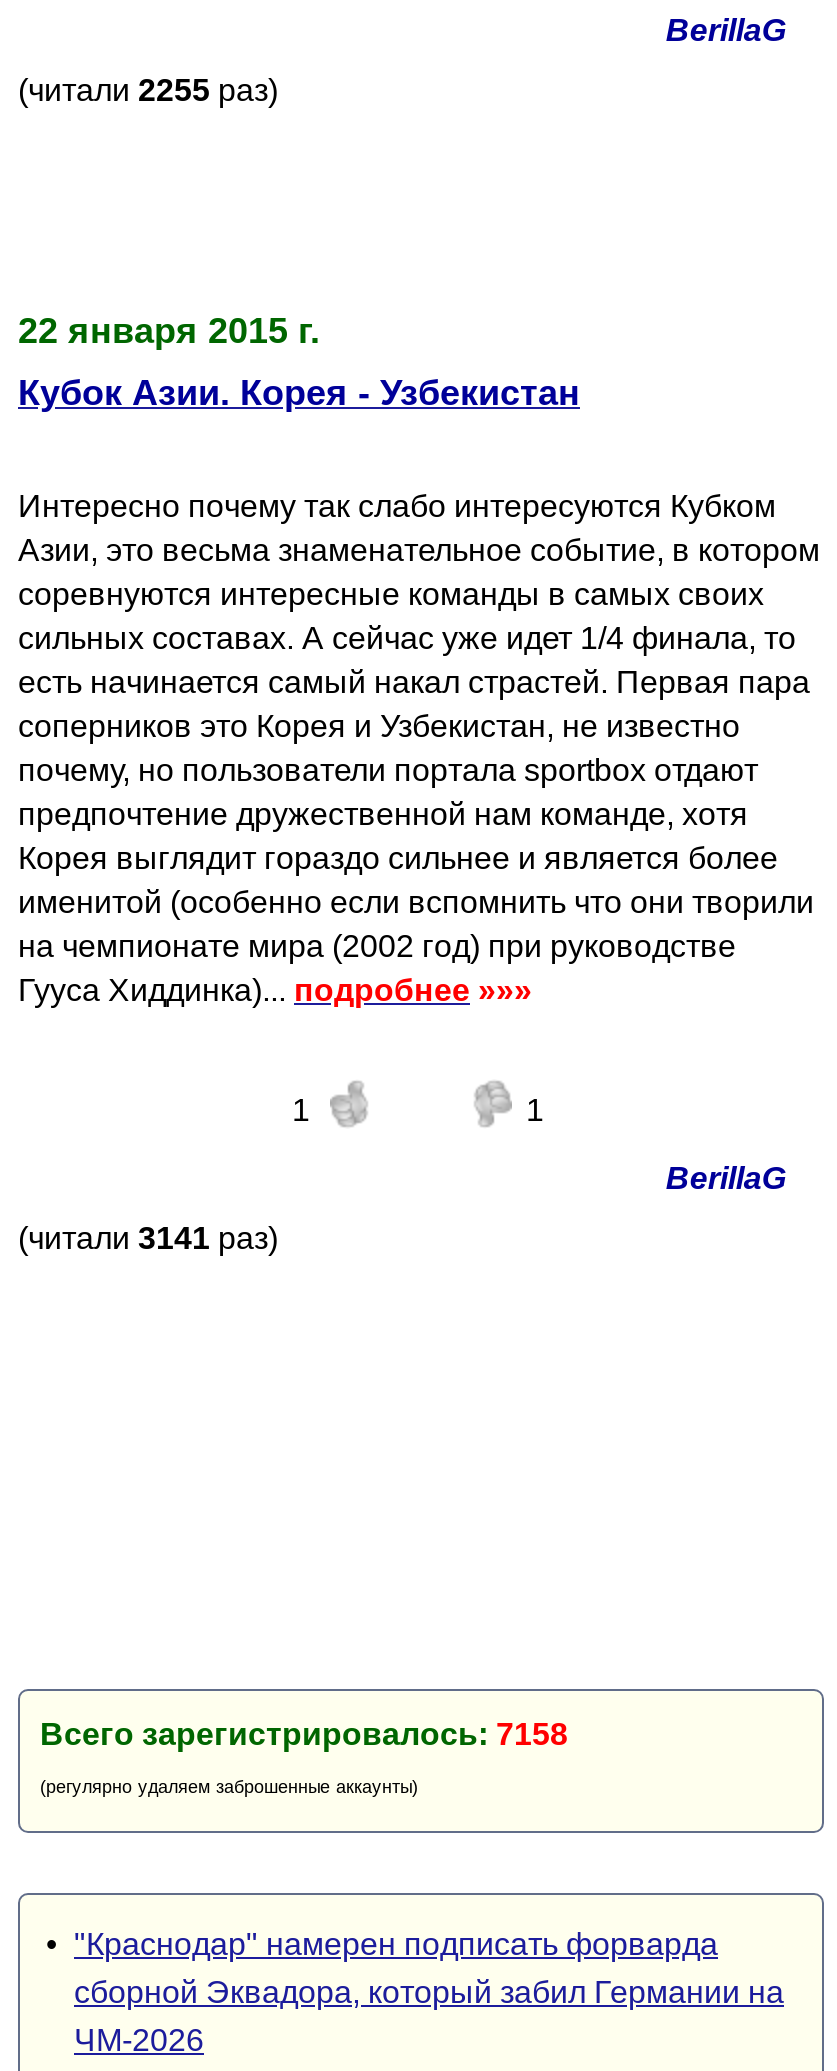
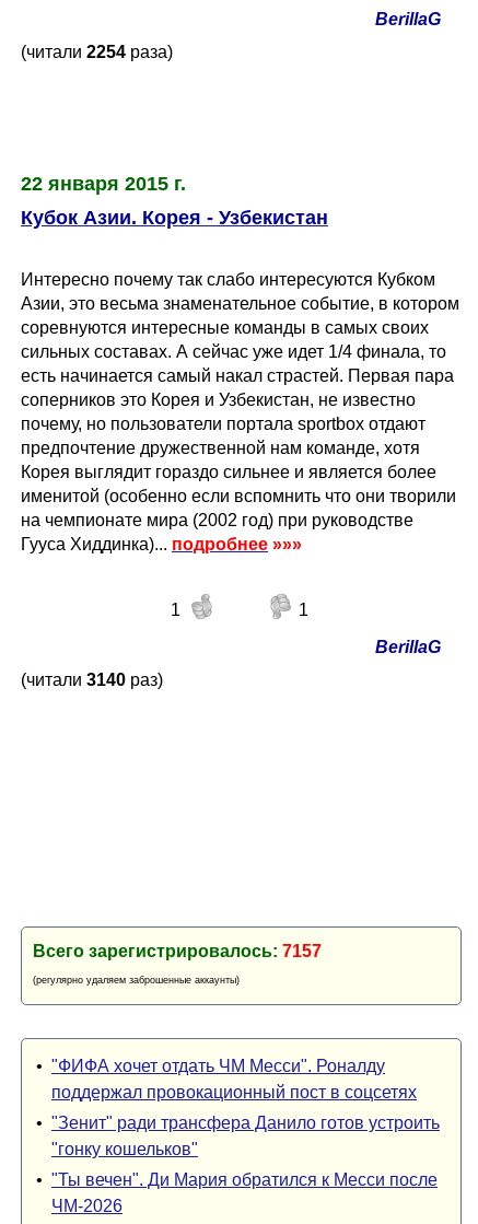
- (читали 2255 раз)
+ (читали 2254 раза)

- (читали 3141 раз)
+ (читали 3140 раз)

- Всего зарегистрировалось: 7158
+ Всего зарегистрировалось: 7157

- • "Краснодар" намерен подписать форварда
- сборной Эквадора, который забил Германии на
+ • "ФИФА хочет отдать ЧМ Месси". Роналду
+ поддержал провокационный пост в соцсетях
+ • "Зенит" ради трансфера Данило готов устроить
+ "гонку кошельков"
+ • "Ты вечен". Ди Мария обратился к Месси после
